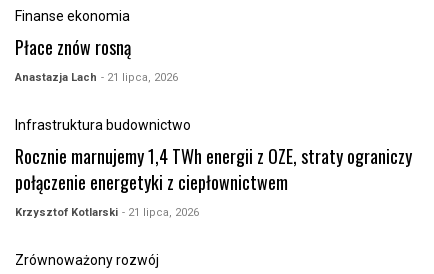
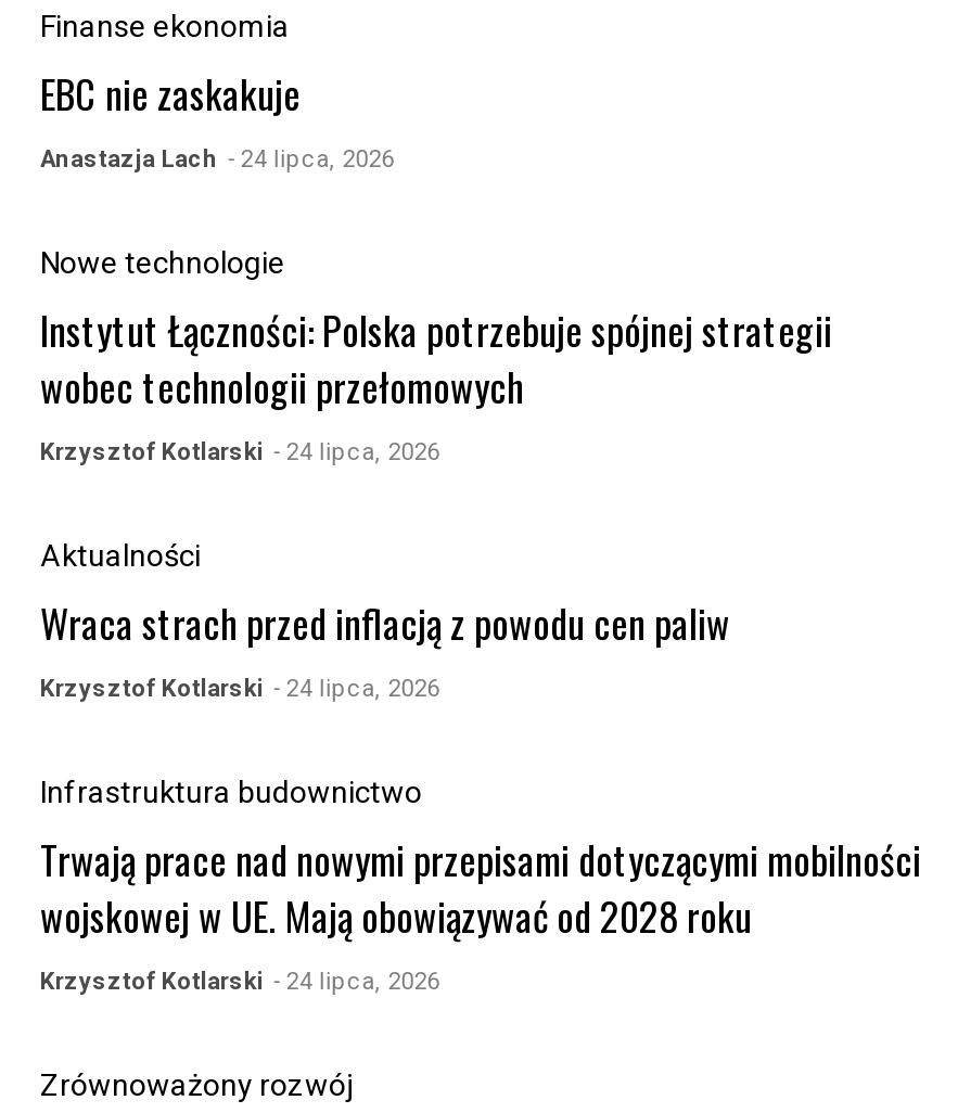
- Płace znów rosną
- Anastazja Lach - 21 lipca, 2026
+ EBC nie zaskakuje
+ Anastazja Lach - 24 lipca, 2026
+ Nowe technologie
+ Instytut Łączności: Polska potrzebuje spójnej strategii
+ wobec technologii przełomowych
+ Krzysztof Kotlarski - 24 lipca, 2026
+ Aktualności
+ Wraca strach przed inflacją z powodu cen paliw
+ Krzysztof Kotlarski - 24 lipca, 2026

- Rocznie marnujemy 1,4 TWh energii z OZE, straty ograniczy
- połączenie energetyki z ciepłownictwem
- Krzysztof Kotlarski - 21 lipca, 2026
+ Trwają prace nad nowymi przepisami dotyczącymi mobilności
+ wojskowej w UE. Mają obowiązywać od 2028 roku
+ Krzysztof Kotlarski - 24 lipca, 2026
